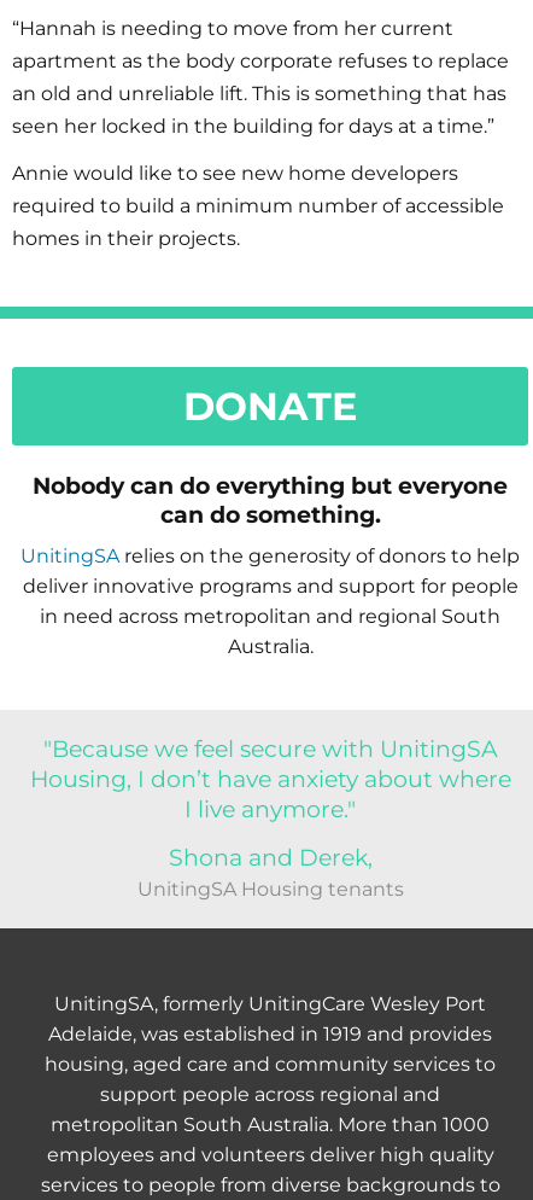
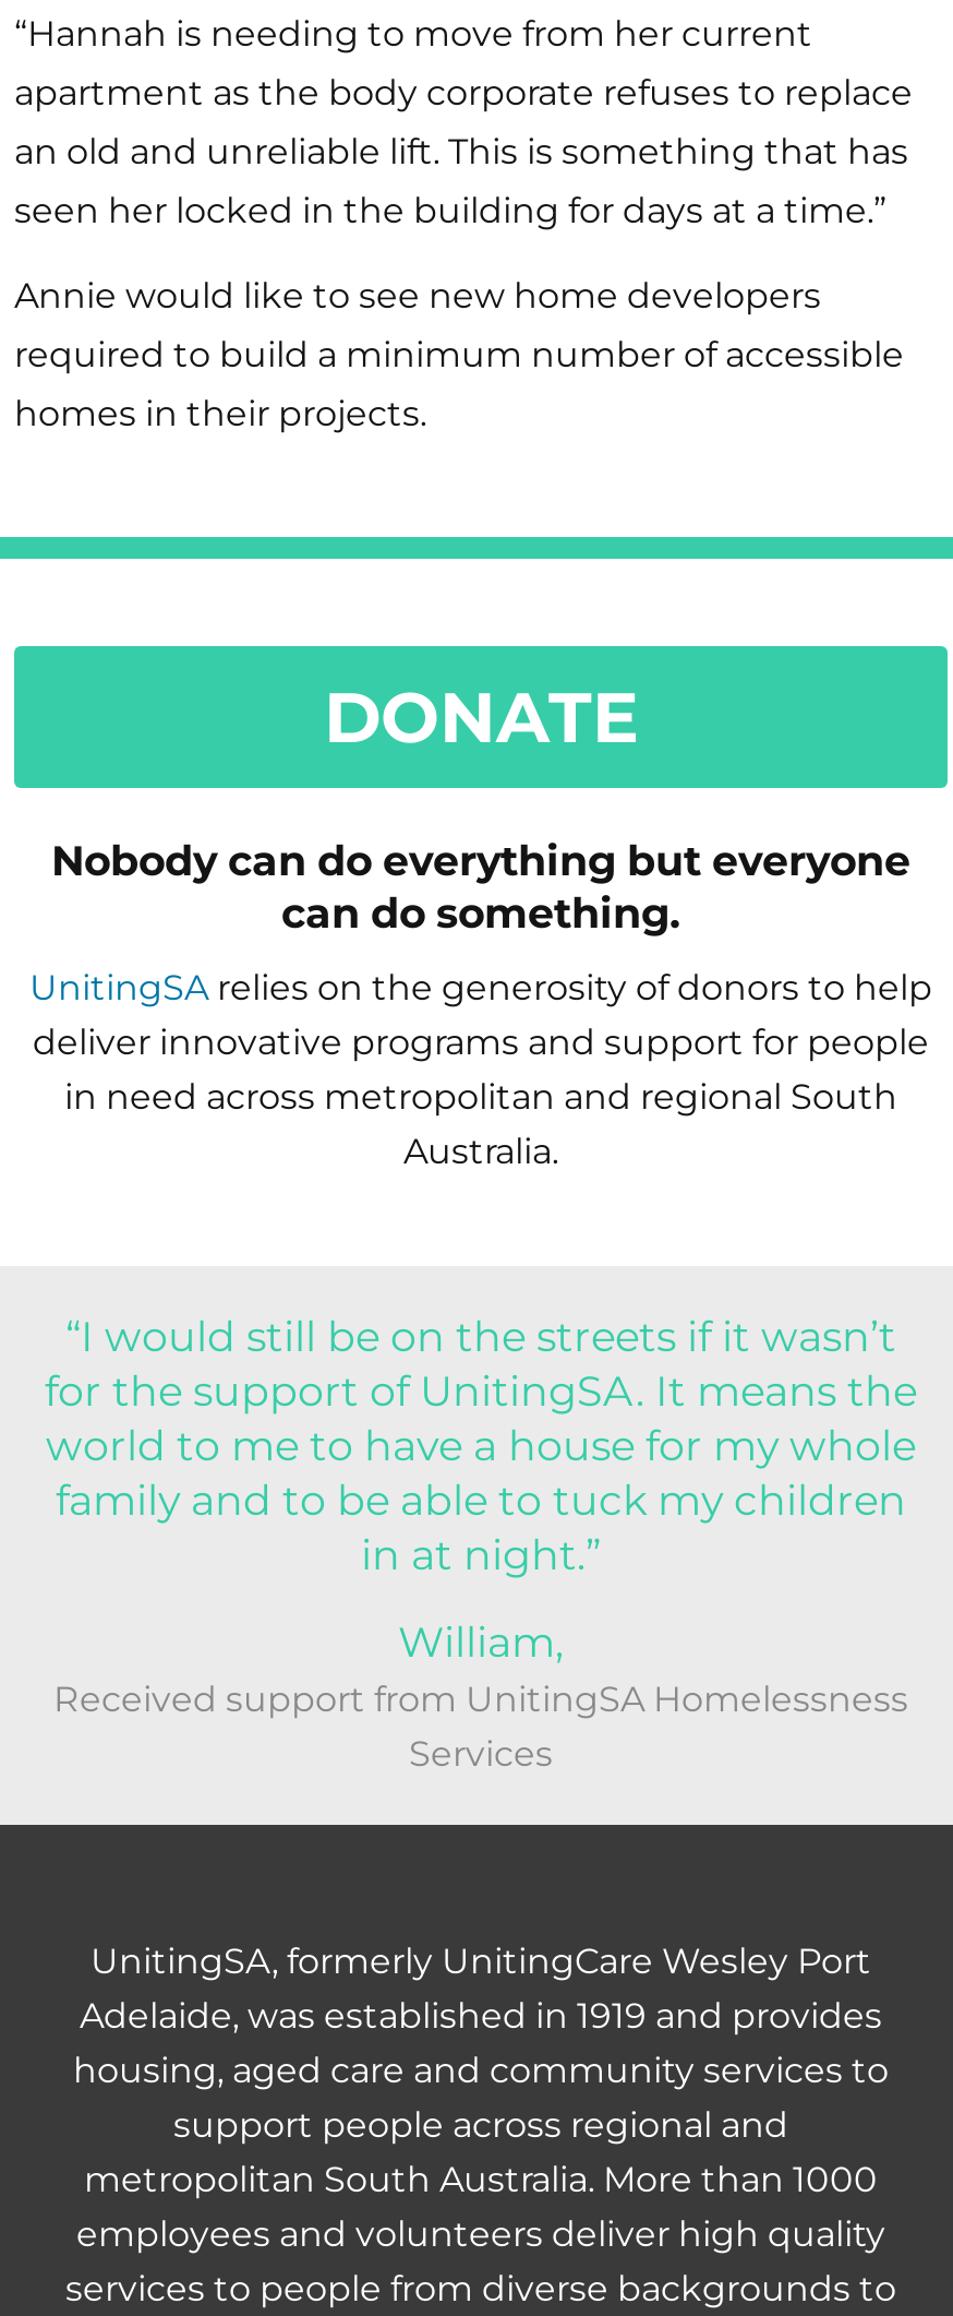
- "Because we feel secure with UnitingSA
- Housing, I don’t have anxiety about where
- I live anymore."
+ “I would still be on the streets if it wasn’t
+ for the support of UnitingSA. It means the
+ world to me to have a house for my whole
+ family and to be able to tuck my children
+ in at night.”

- Shona and Derek,
- UnitingSA Housing tenants
+ William,
+ Received support from UnitingSA Homelessness
+ Services
